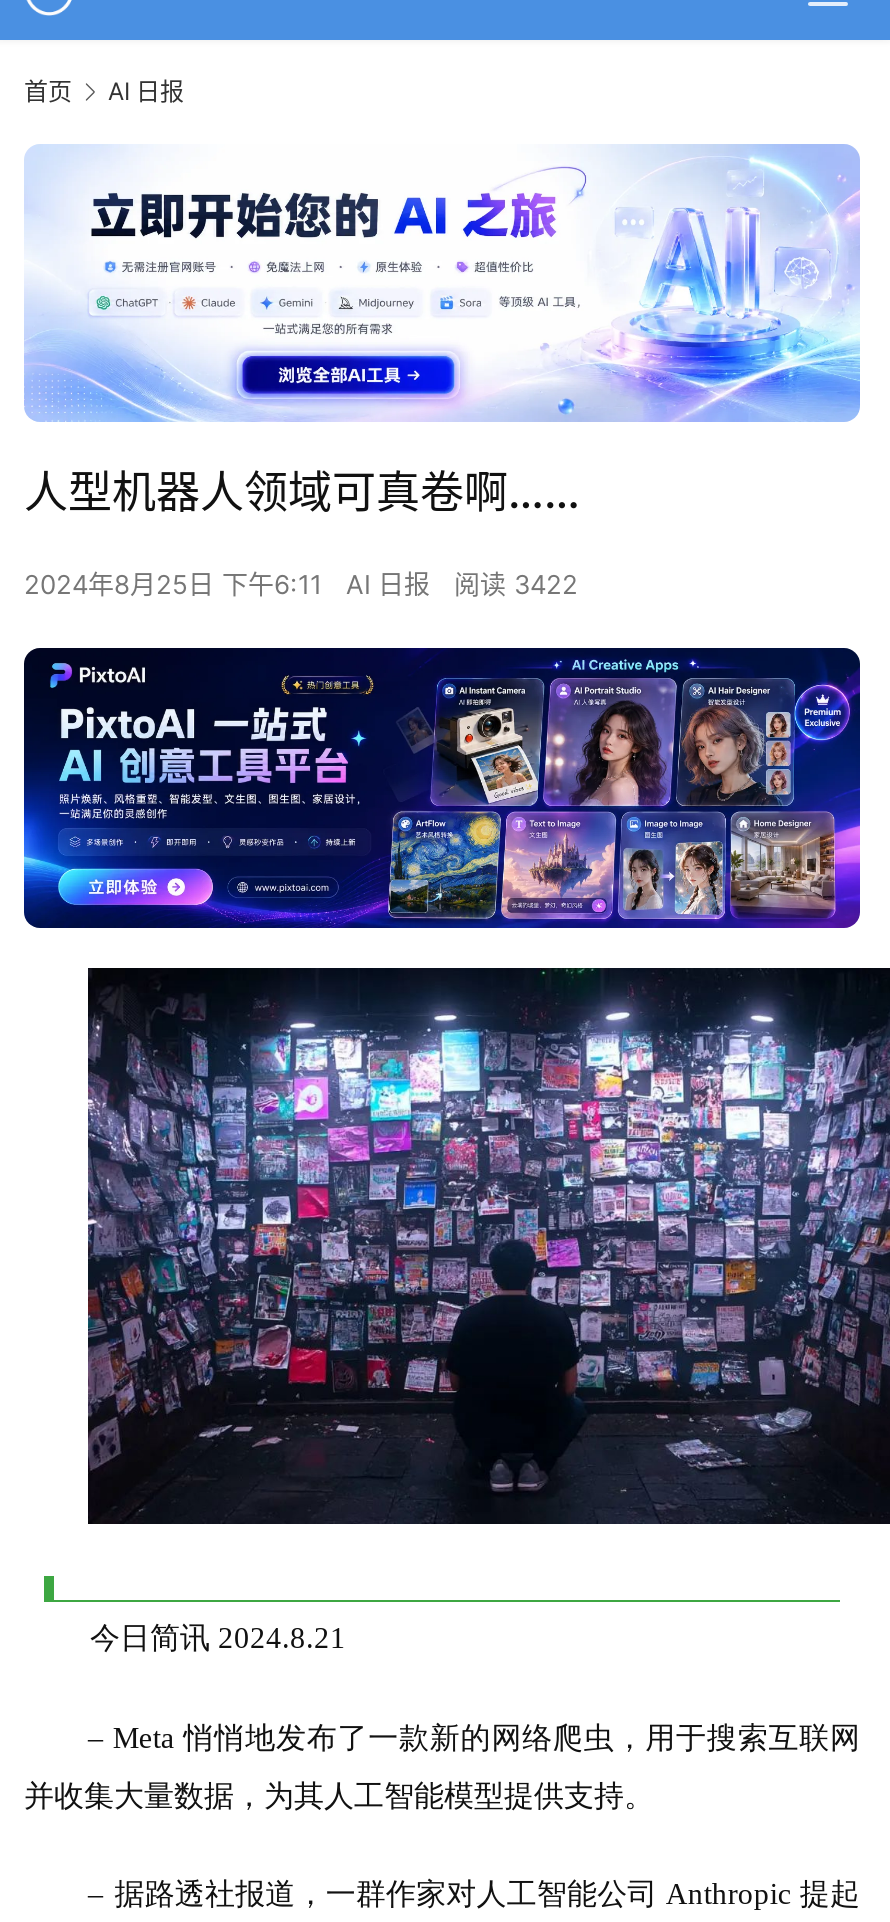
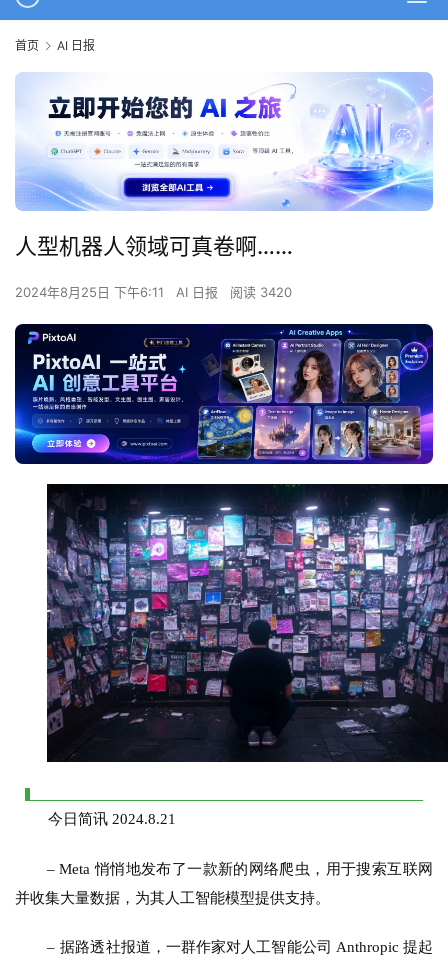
- 2024年8月25日 下午6:11 AI 日报 阅读 3422
+ 2024年8月25日 下午6:11 AI 日报 阅读 3420
